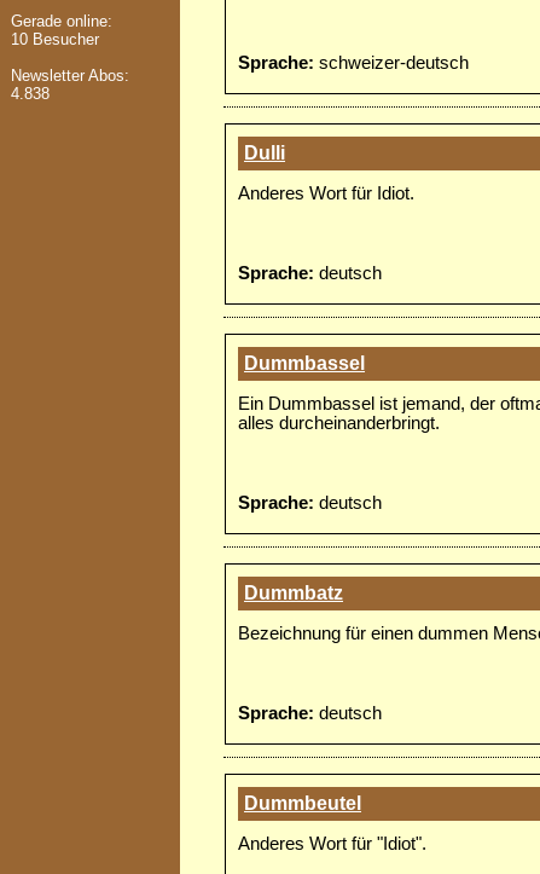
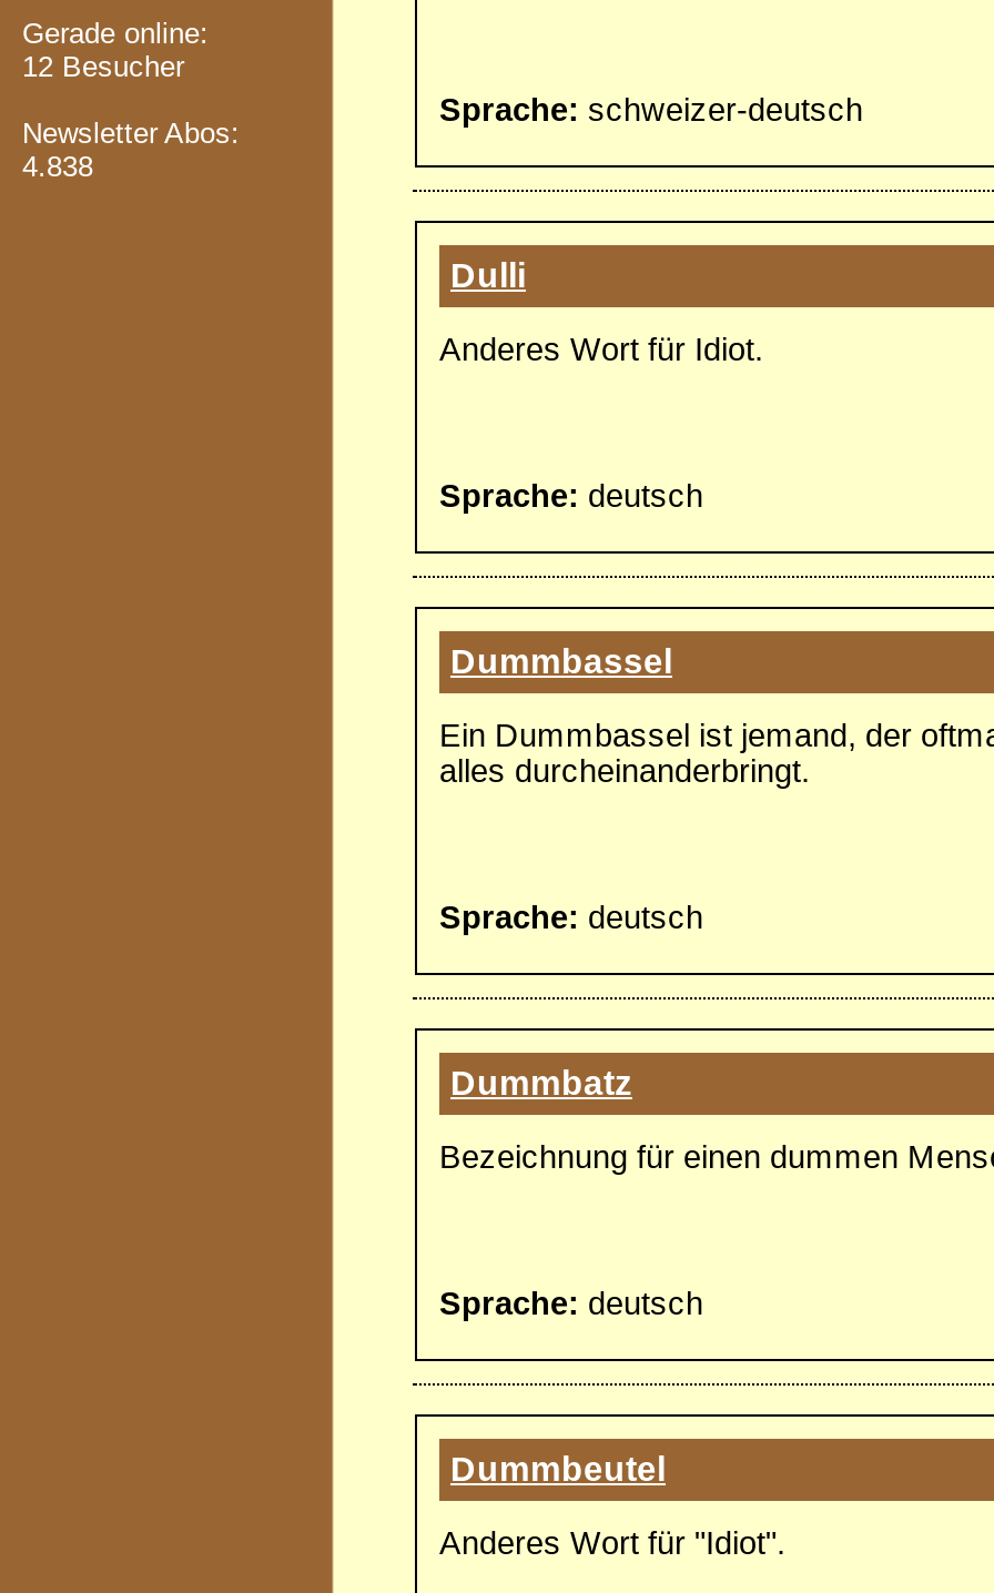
- 10 Besucher
+ 12 Besucher
